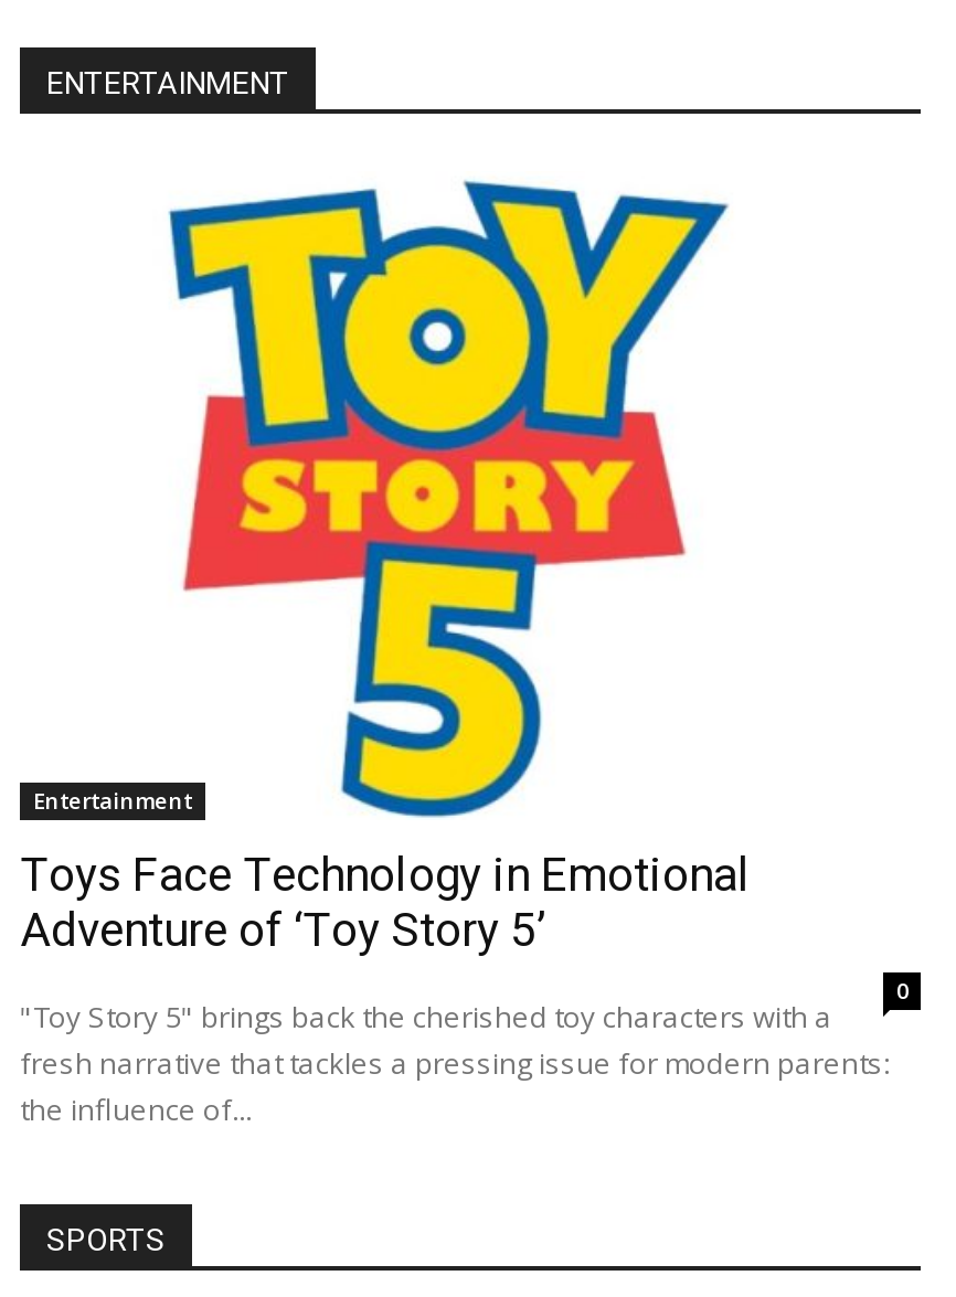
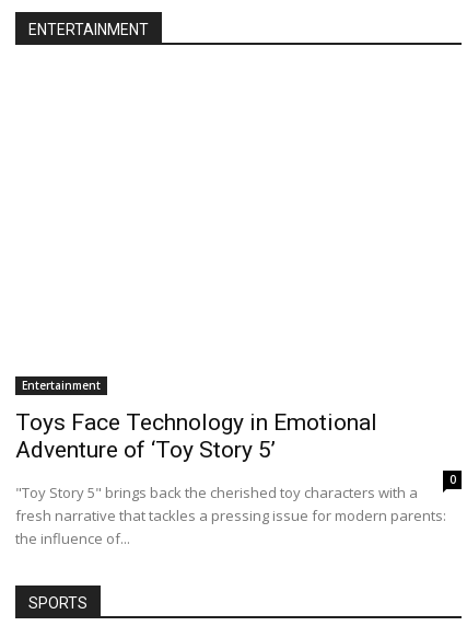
- [image]
